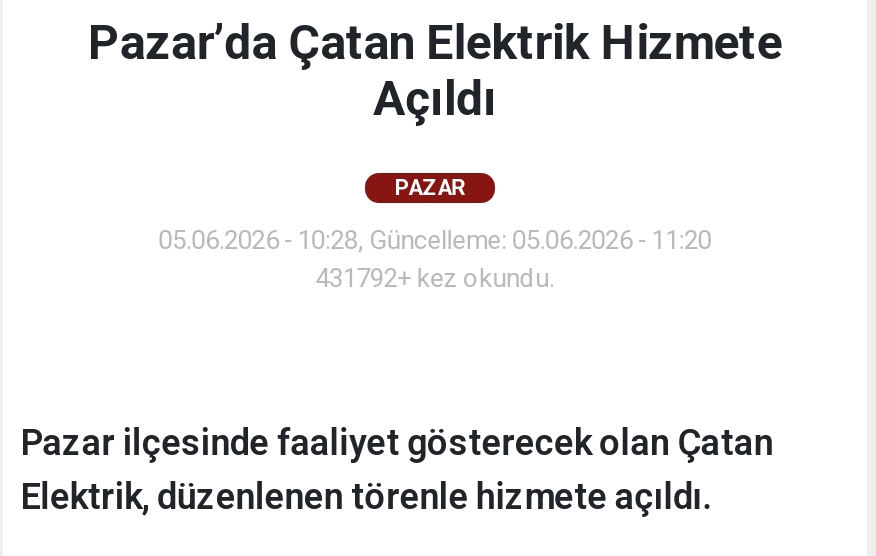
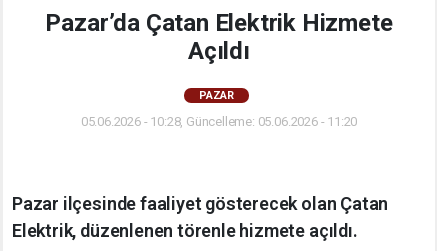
- 431792+ kez okundu.
